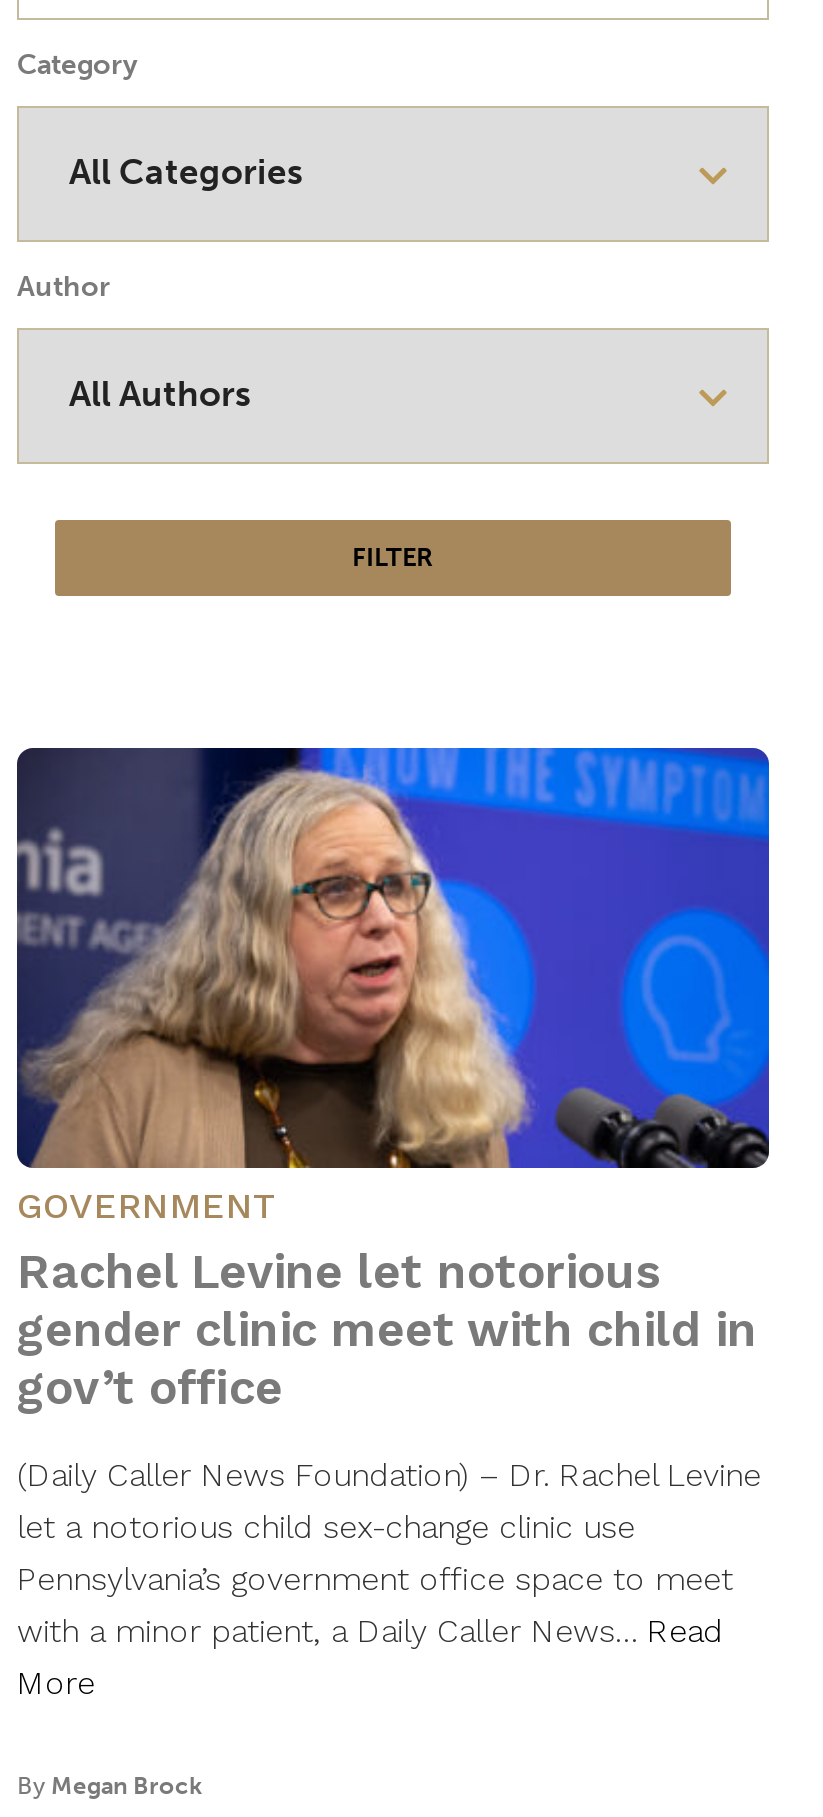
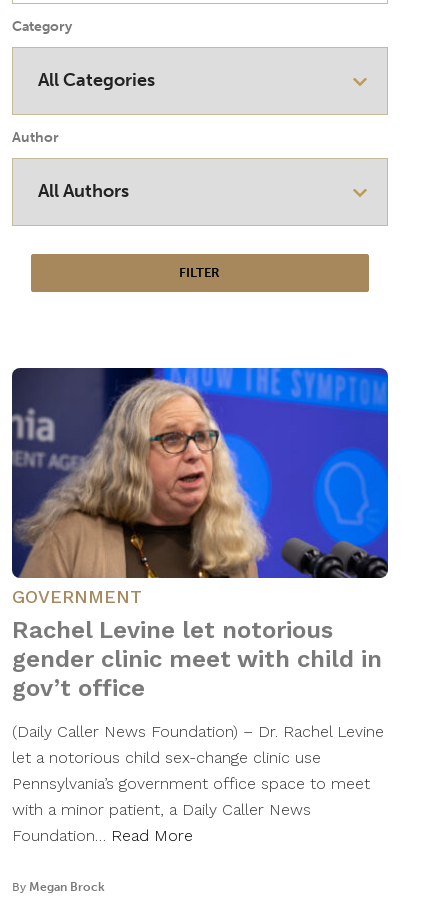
- with a minor patient, a Daily Caller News… Read
- More
+ with a minor patient, a Daily Caller News
+ Foundation… Read More
